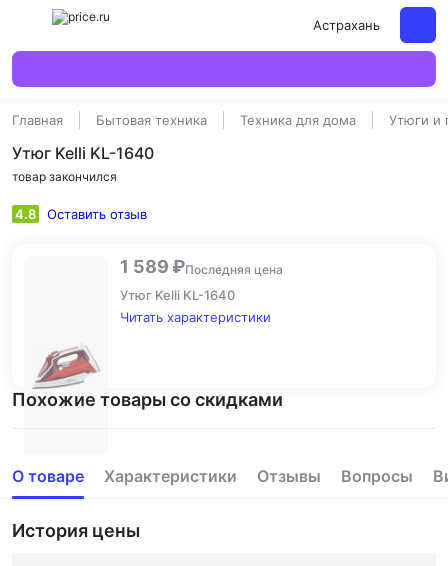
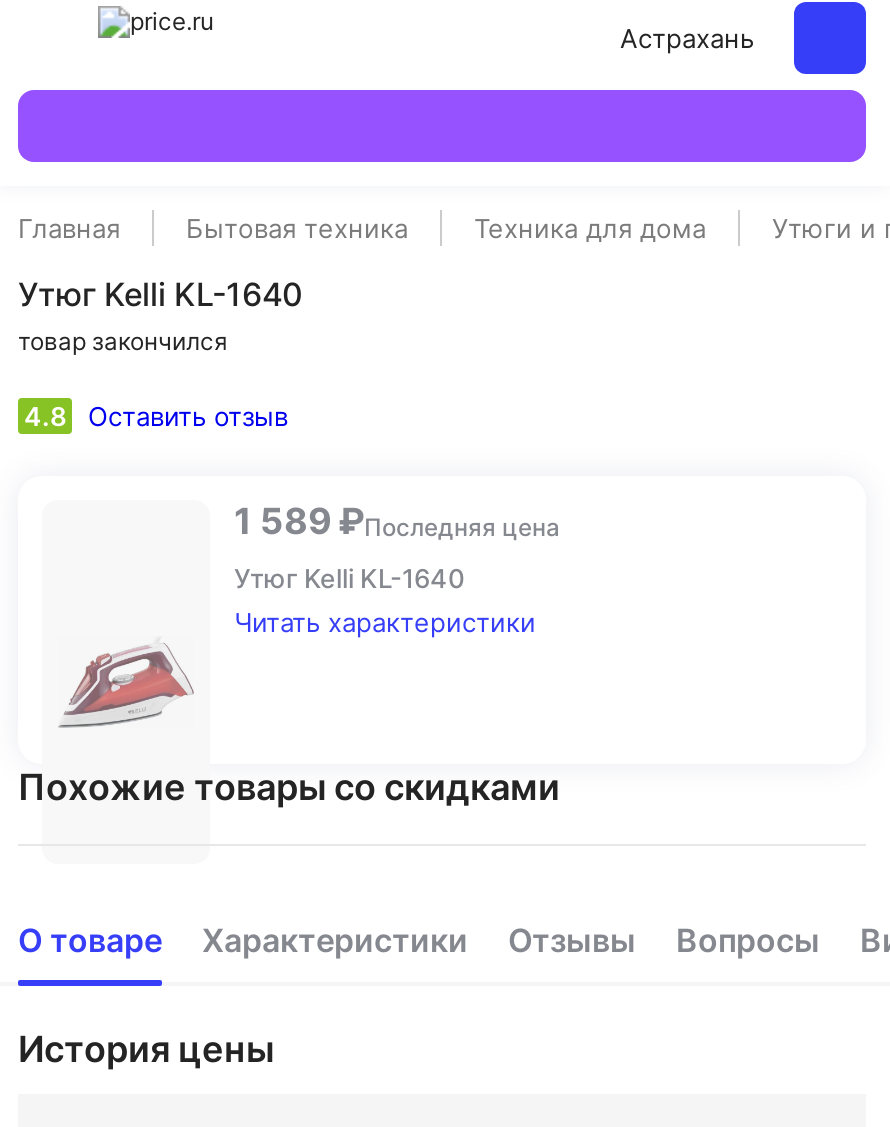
- [image]
+ [image]
